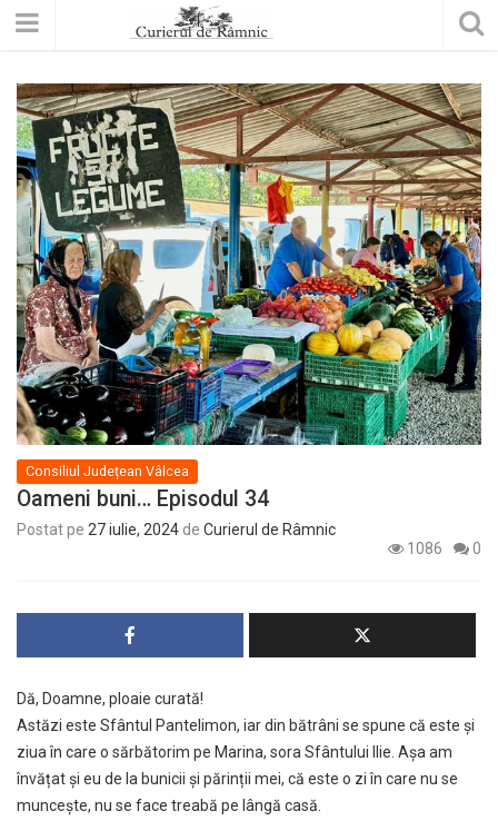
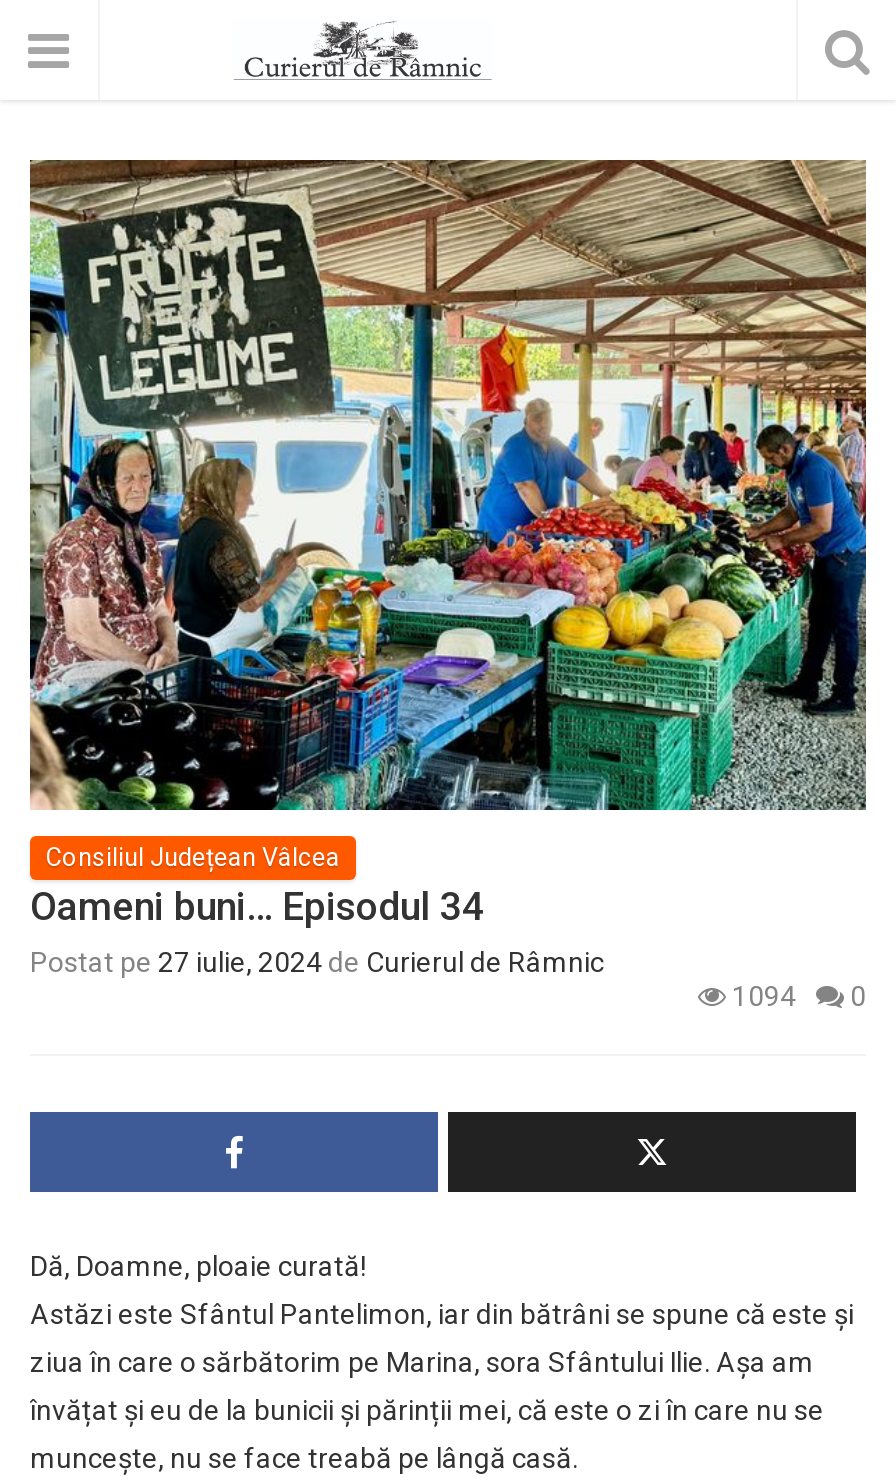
- 1086 0
+ 1094 0
